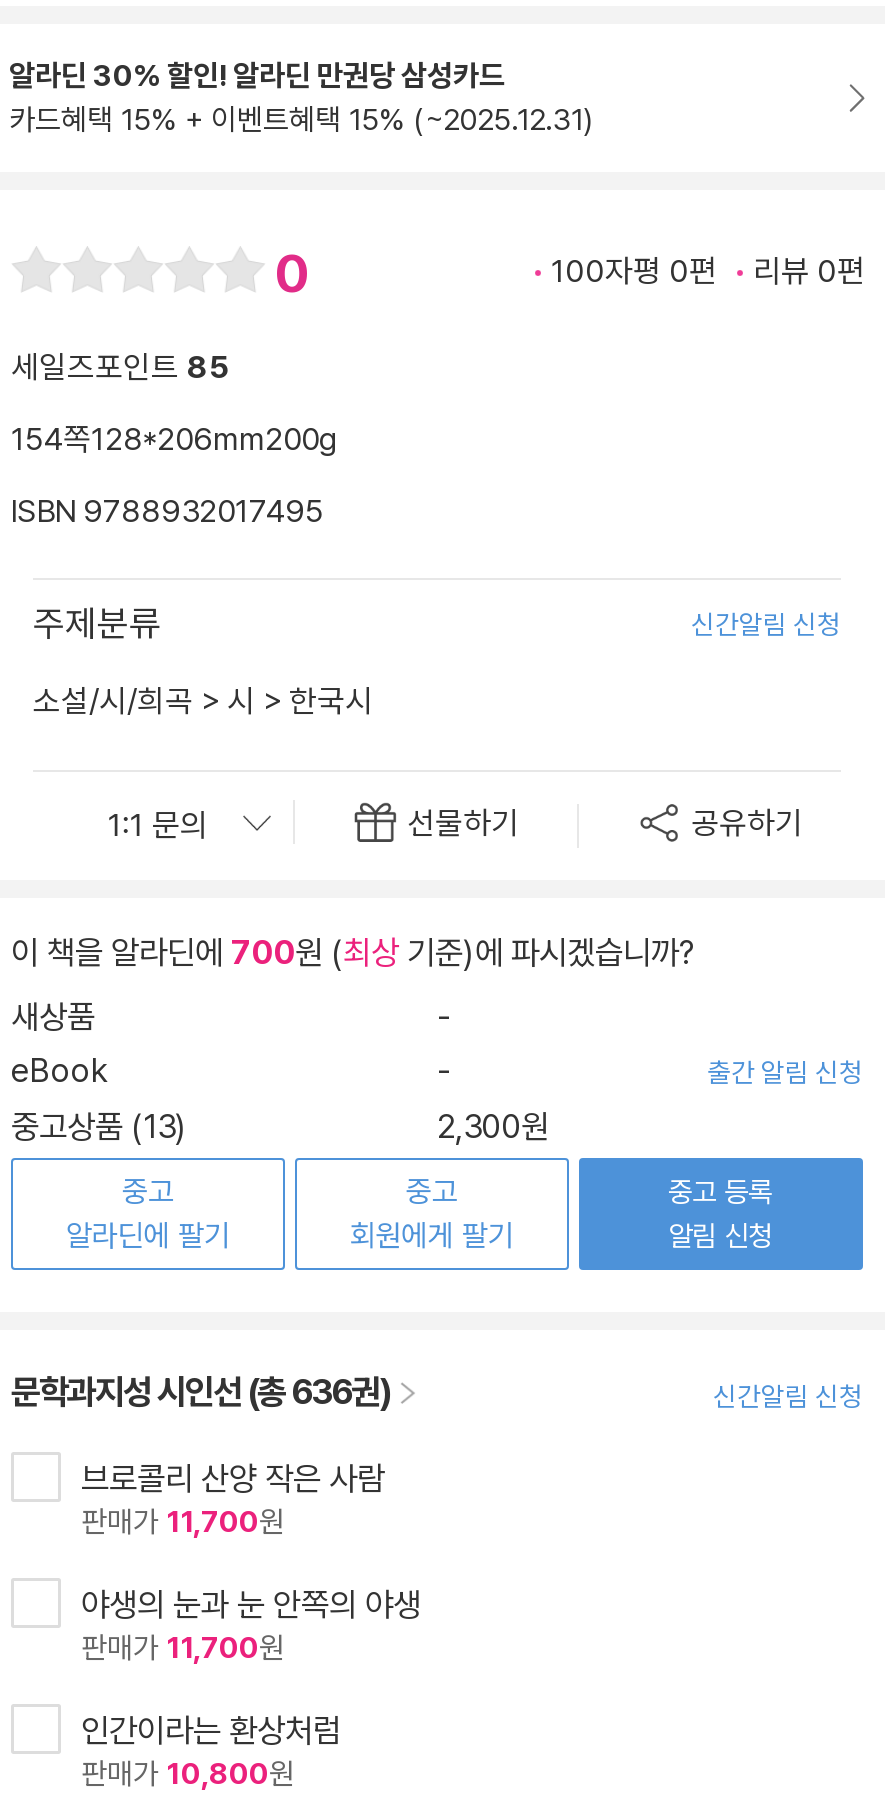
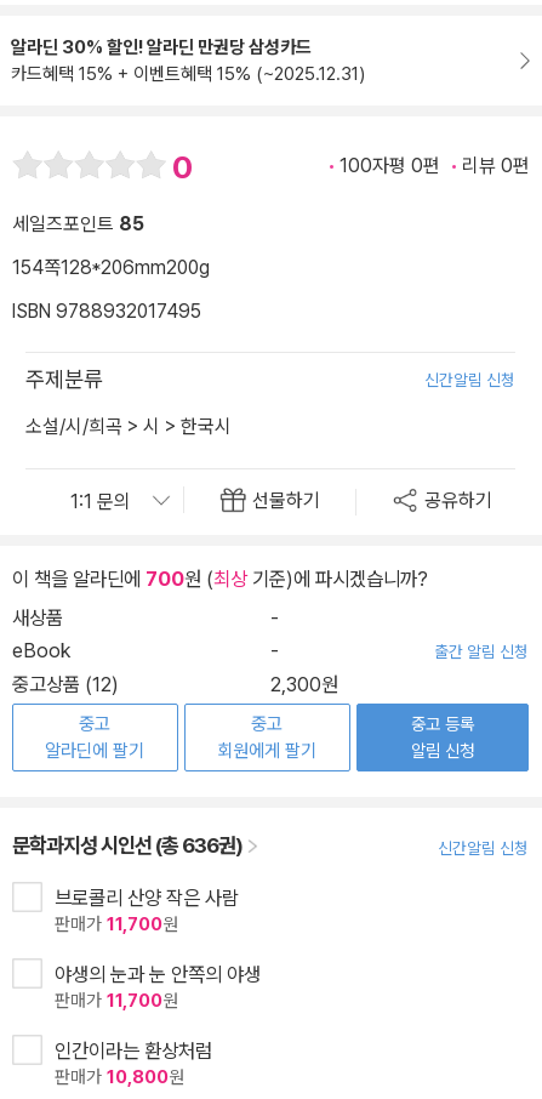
- 중고상품 (13)
+ 중고상품 (12)
